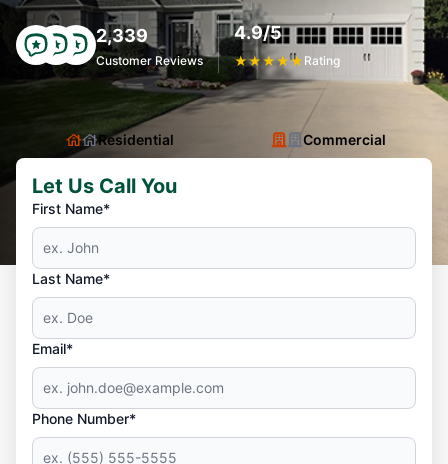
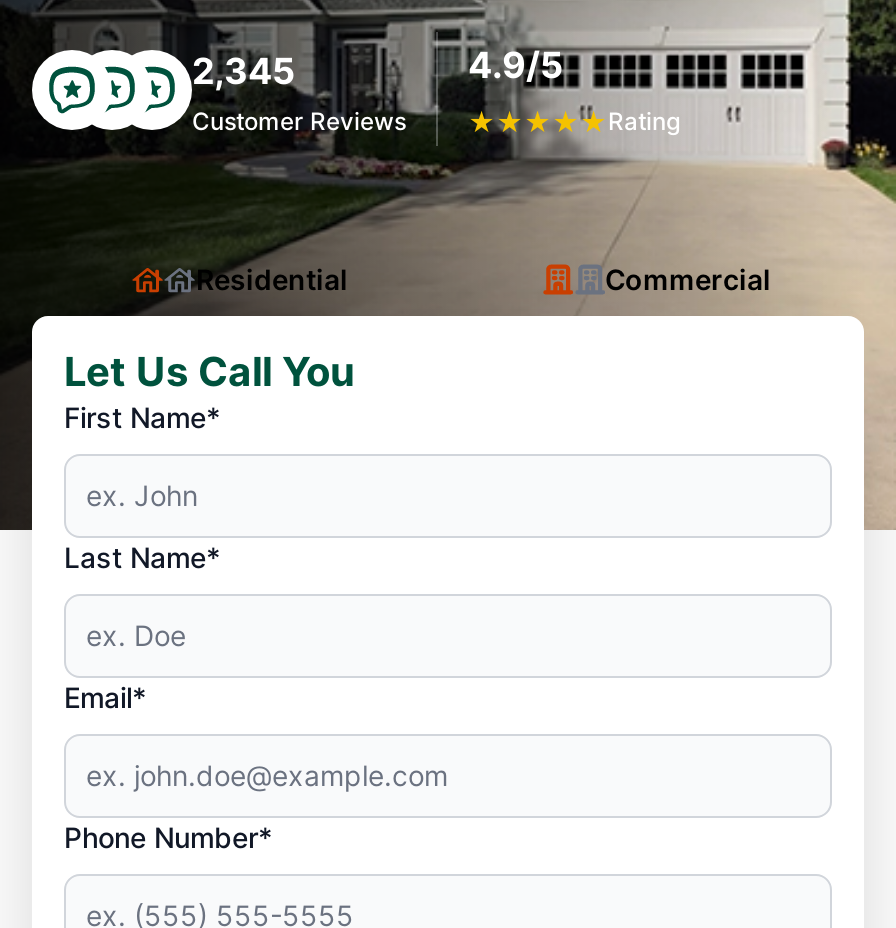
- 2,339
+ 2,345
